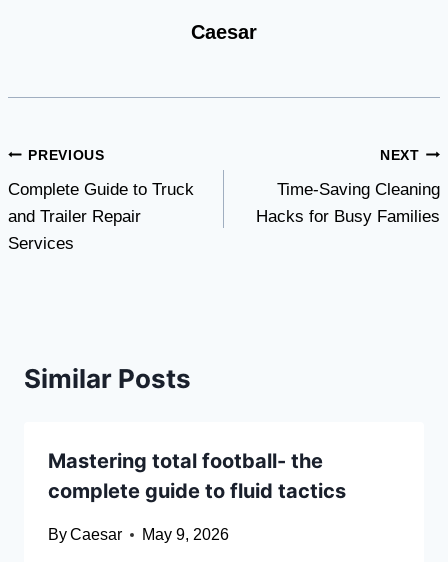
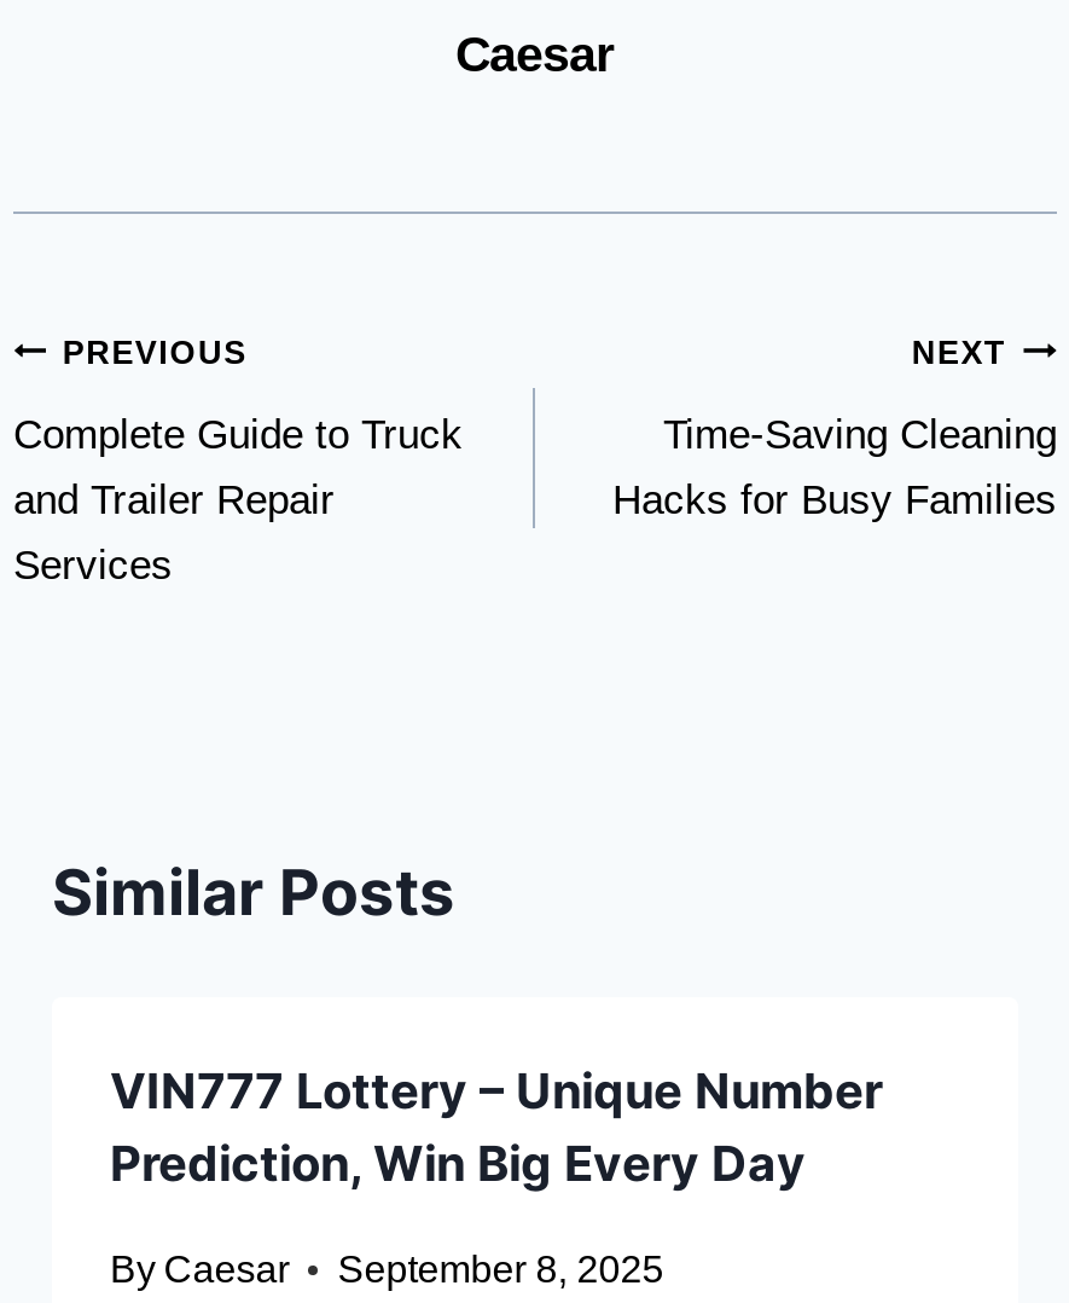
- Mastering total football- the
- complete guide to fluid tactics
+ VIN777 Lottery – Unique Number
+ Prediction, Win Big Every Day

- By Caesar May 9, 2026
+ By Caesar September 8, 2025
